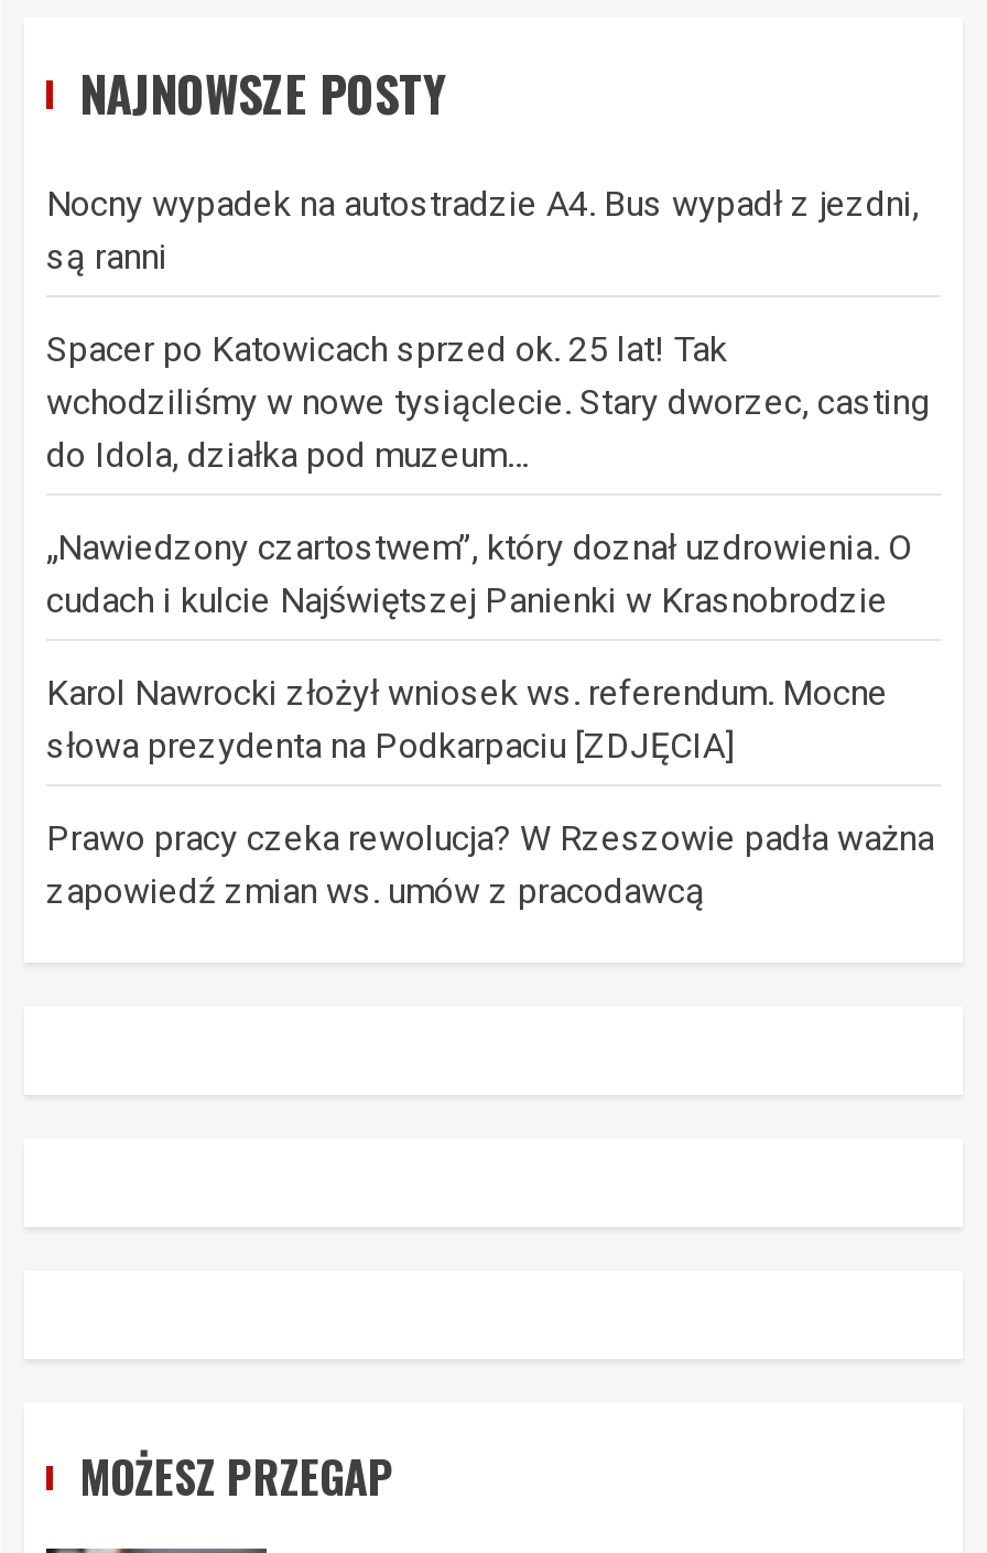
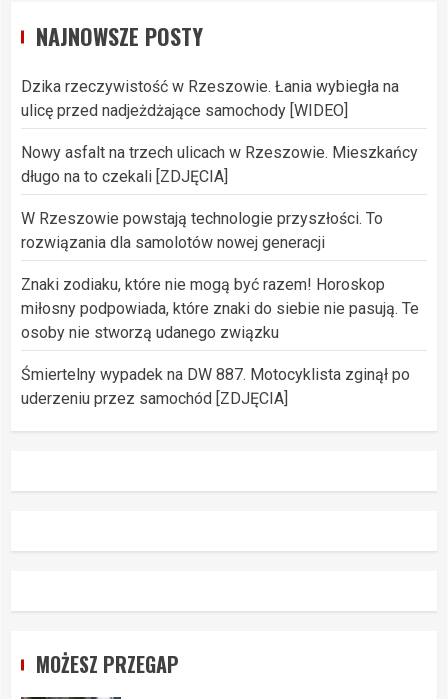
- Nocny wypadek na autostradzie A4. Bus wypadł z jezdni,
- są ranni
+ Dzika rzeczywistość w Rzeszowie. Łania wybiegła na
+ ulicę przed nadjeżdżające samochody [WIDEO]

- Spacer po Katowicach sprzed ok. 25 lat! Tak
- wchodziliśmy w nowe tysiąclecie. Stary dworzec, casting
- do Idola, działka pod muzeum…
+ Nowy asfalt na trzech ulicach w Rzeszowie. Mieszkańcy
+ długo na to czekali [ZDJĘCIA]

- „Nawiedzony czartostwem”, który doznał uzdrowienia. O
- cudach i kulcie Najświętszej Panienki w Krasnobrodzie
+ W Rzeszowie powstają technologie przyszłości. To
+ rozwiązania dla samolotów nowej generacji

- Karol Nawrocki złożył wniosek ws. referendum. Mocne
- słowa prezydenta na Podkarpaciu [ZDJĘCIA]
+ Znaki zodiaku, które nie mogą być razem! Horoskop
+ miłosny podpowiada, które znaki do siebie nie pasują. Te
+ osoby nie stworzą udanego związku

- Prawo pracy czeka rewolucja? W Rzeszowie padła ważna
- zapowiedź zmian ws. umów z pracodawcą
+ Śmiertelny wypadek na DW 887. Motocyklista zginął po
+ uderzeniu przez samochód [ZDJĘCIA]
